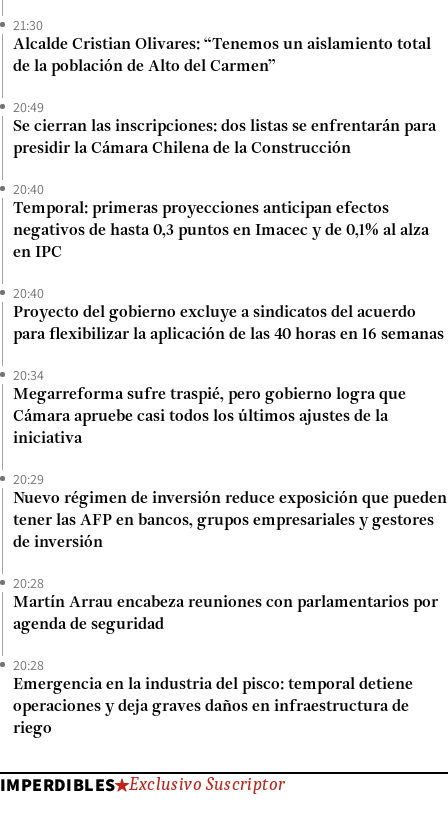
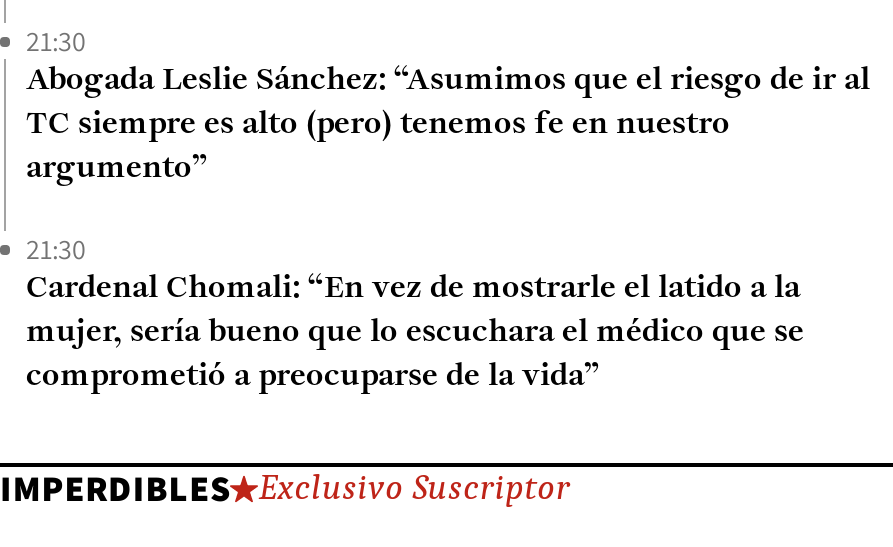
- Alcalde Cristian Olivares: “Tenemos un aislamiento total
- de la población de Alto del Carmen”
- 20:49
- Se cierran las inscripciones: dos listas se enfrentarán para
- presidir la Cámara Chilena de la Construcción
- 20:40
- Temporal: primeras proyecciones anticipan efectos
- negativos de hasta 0,3 puntos en Imacec y de 0,1% al alza
- en IPC
- 20:40
- Proyecto del gobierno excluye a sindicatos del acuerdo
- para flexibilizar la aplicación de las 40 horas en 16 semanas
- 20:34
- Megarreforma sufre traspié, pero gobierno logra que
- Cámara apruebe casi todos los últimos ajustes de la
- iniciativa
- 20:29
- Nuevo régimen de inversión reduce exposición que pueden
- tener las AFP en bancos, grupos empresariales y gestores
- de inversión
- 20:28
- Martín Arrau encabeza reuniones con parlamentarios por
- agenda de seguridad
- 20:28
- Emergencia en la industria del pisco: temporal detiene
- operaciones y deja graves daños en infraestructura de
- riego
+ Abogada Leslie Sánchez: “Asumimos que el riesgo de ir al
+ TC siempre es alto (pero) tenemos fe en nuestro
+ argumento”
+ 21:30
+ Cardenal Chomali: “En vez de mostrarle el latido a la
+ mujer, sería bueno que lo escuchara el médico que se
+ comprometió a preocuparse de la vida”
